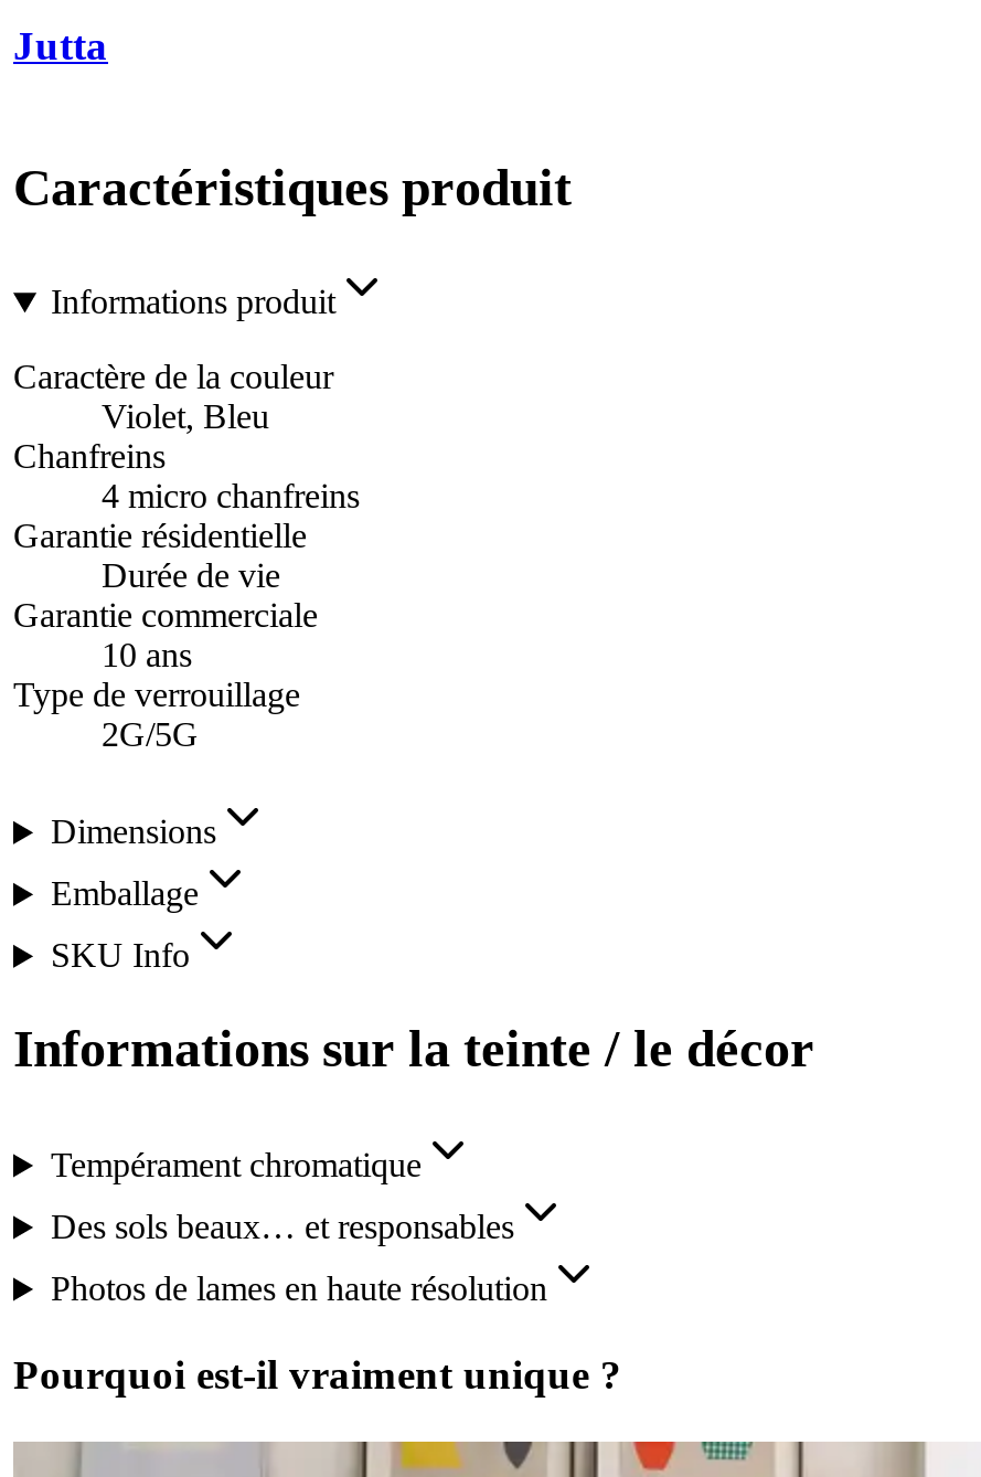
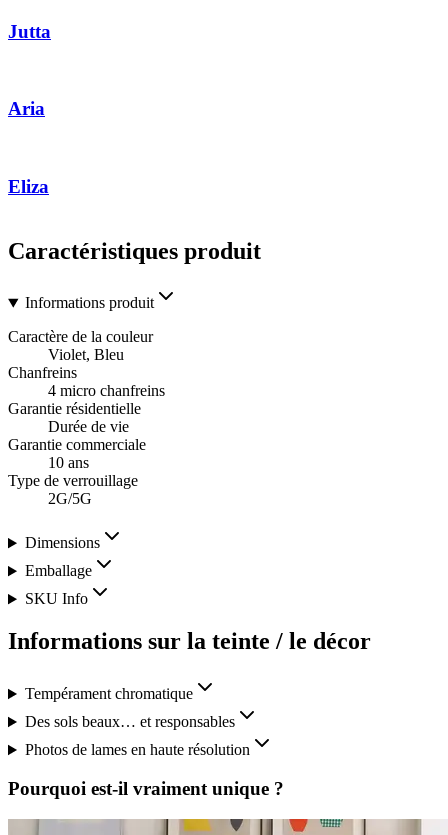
+ Aria

+ Eliza
